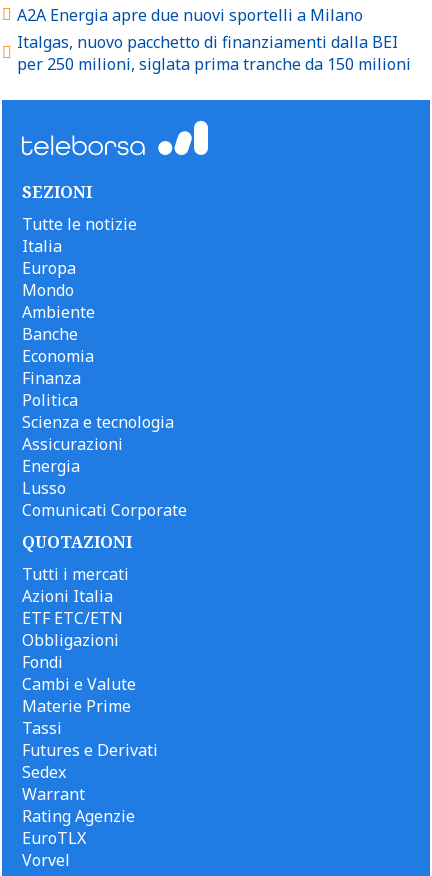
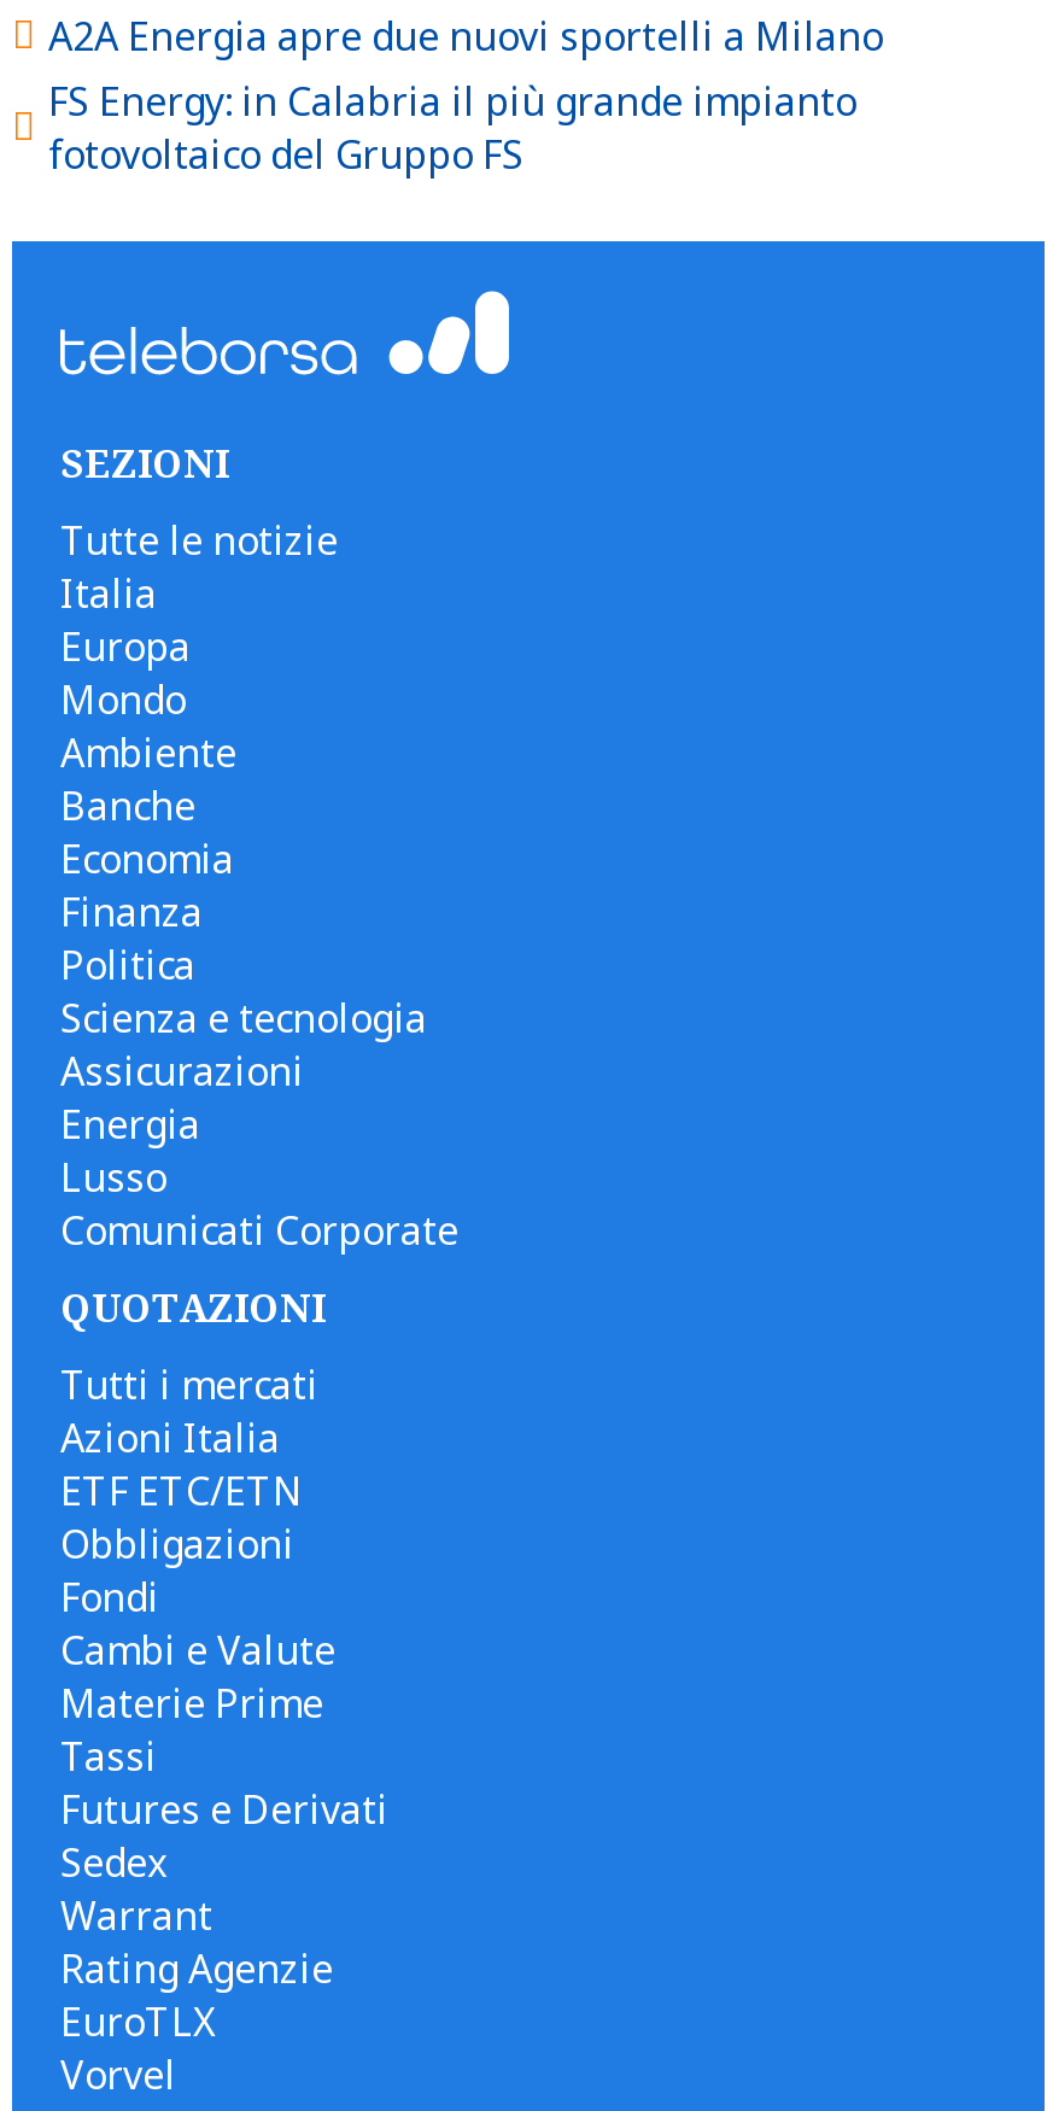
- Italgas, nuovo pacchetto di finanziamenti dalla BEI
- per 250 milioni, siglata prima tranche da 150 milioni
+ FS Energy: in Calabria il più grande impianto
+ fotovoltaico del Gruppo FS
